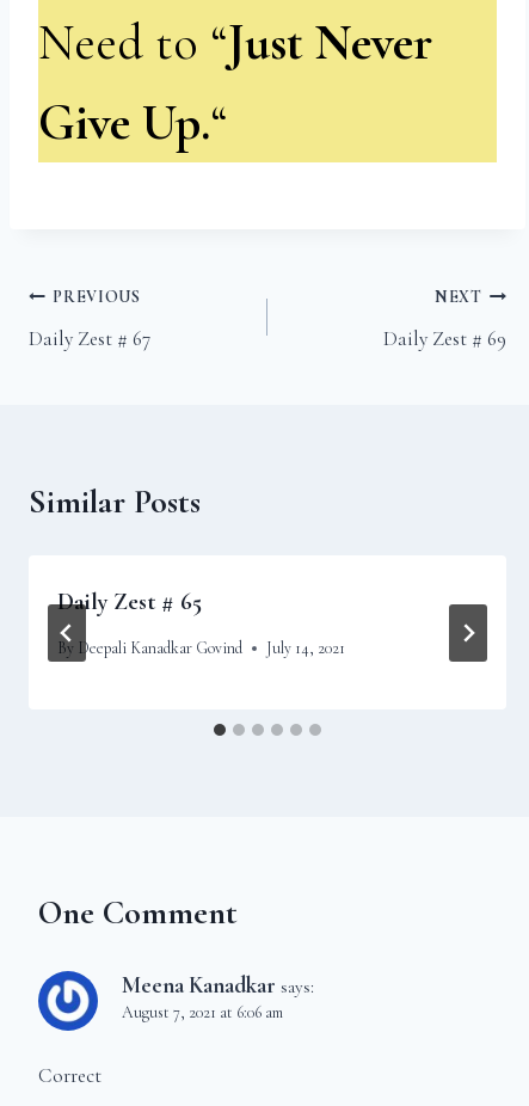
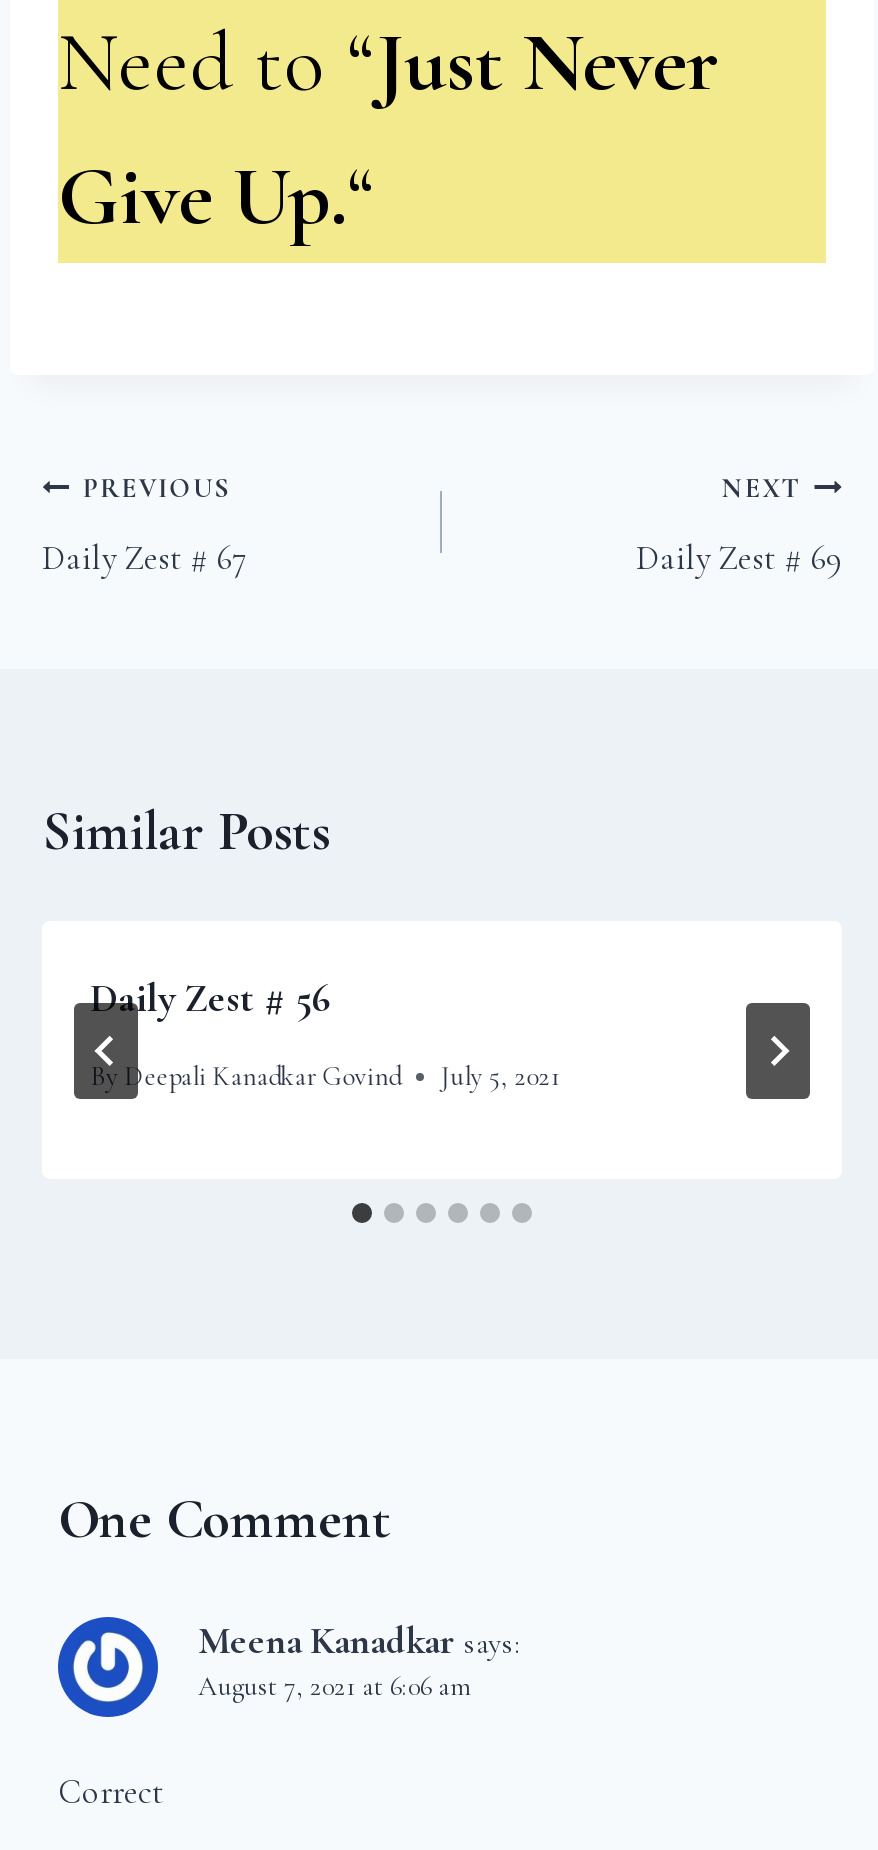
- Daily Zest # 65
+ Daily Zest # 56

- By Deepali Kanadkar Govind July 14, 2021
+ By Deepali Kanadkar Govind July 5, 2021
